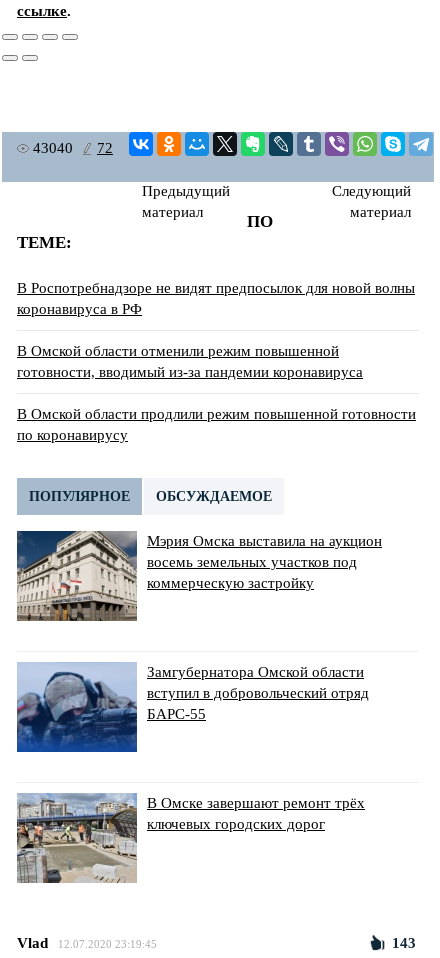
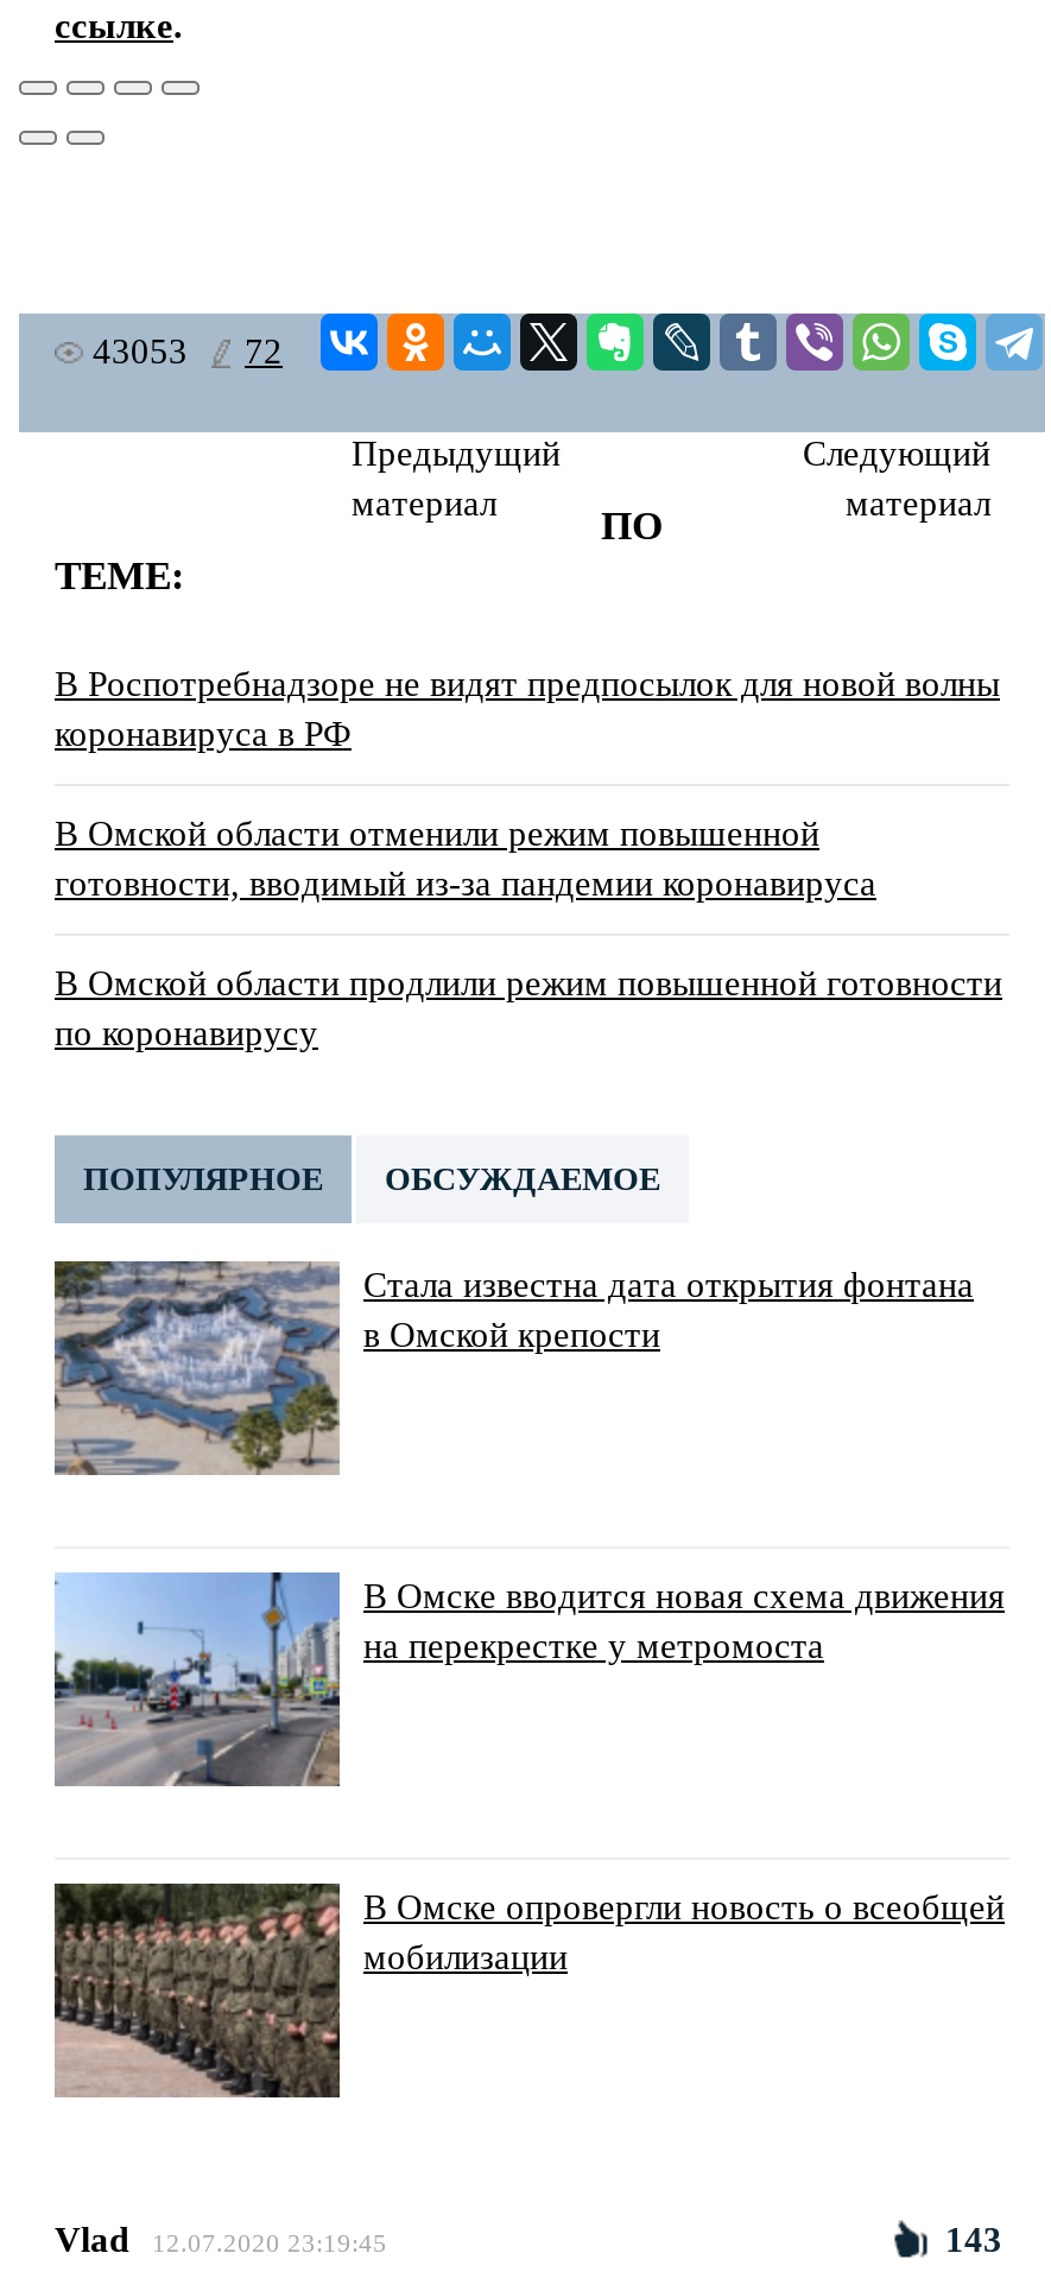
- 43040 72
+ 43053 72

- [image]
- Мэрия Омска выставила на аукцион
- восемь земельных участков под
- коммерческую застройку
+ [image]
+ Стала известна дата открытия фонтана
+ в Омской крепости

- [image]
- Замгубернатора Омской области
- вступил в добровольческий отряд
- БАРС-55
+ [image]
+ В Омске вводится новая схема движения
+ на перекрестке у метромоста

- [image]
- В Омске завершают ремонт трёх
- ключевых городских дорог
+ [image]
+ В Омске опровергли новость о всеобщей
+ мобилизации
